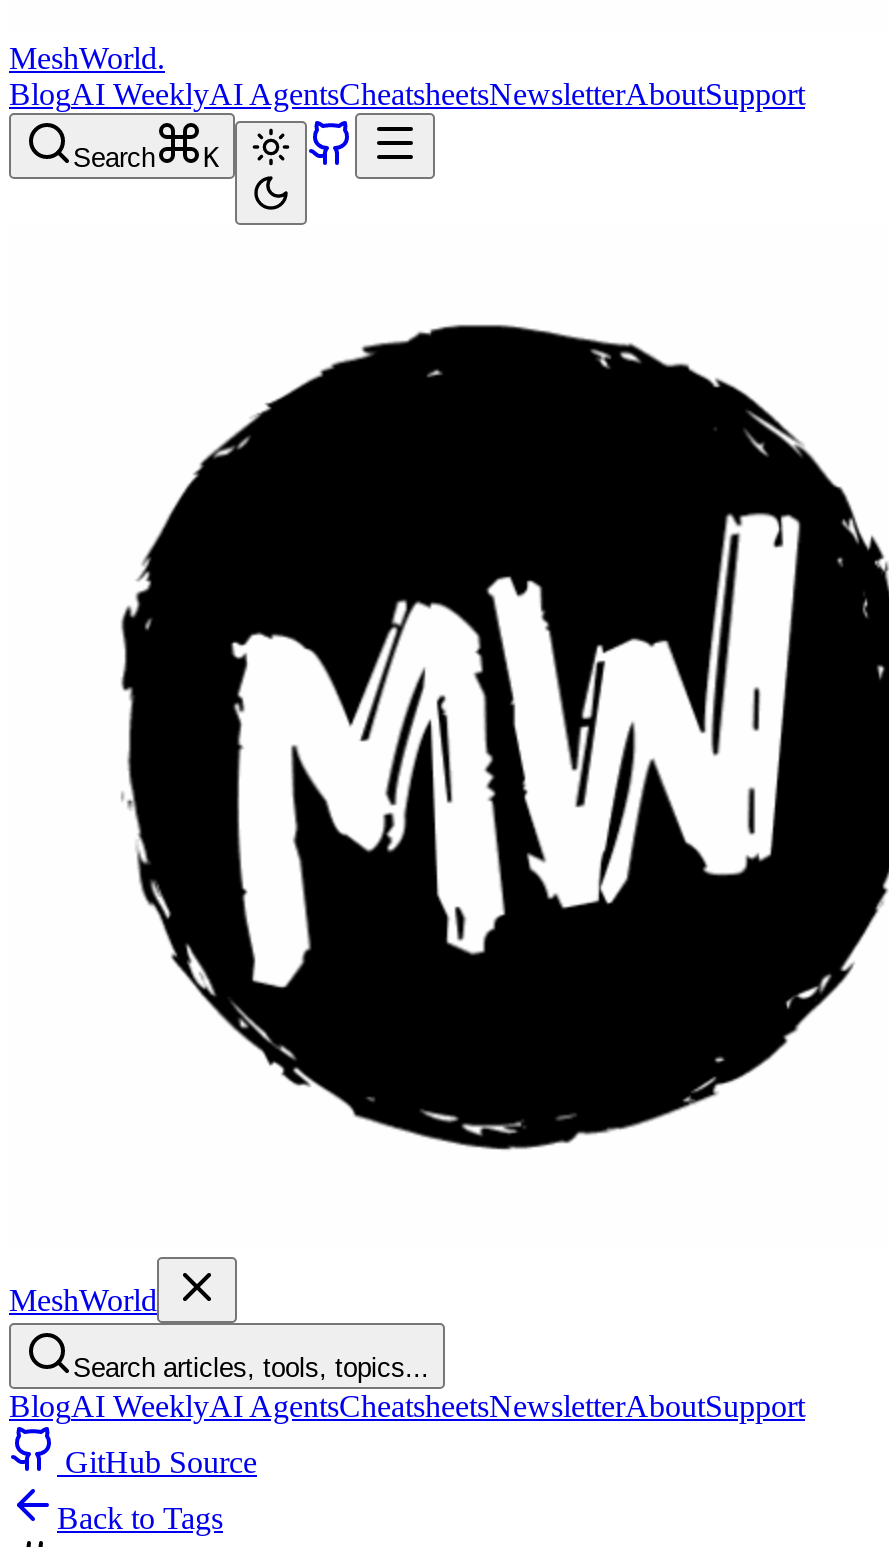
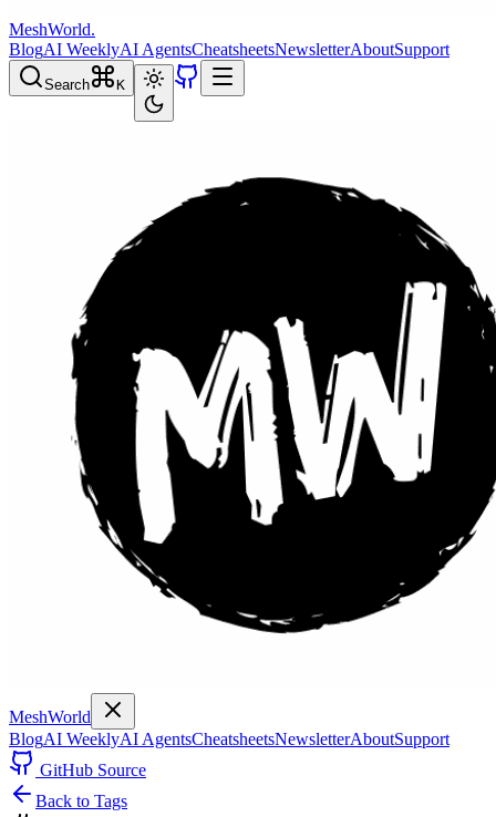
- Search articles, tools, topics...
